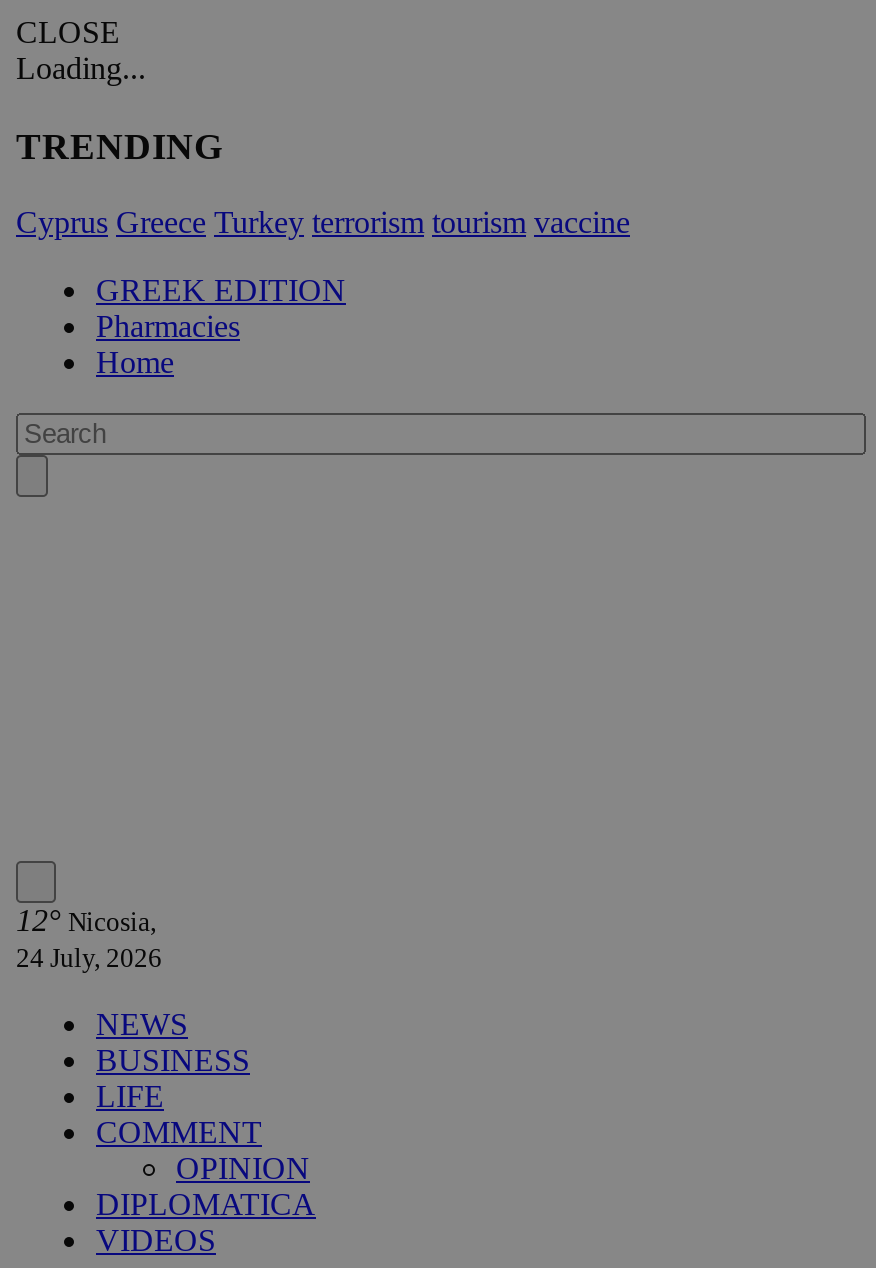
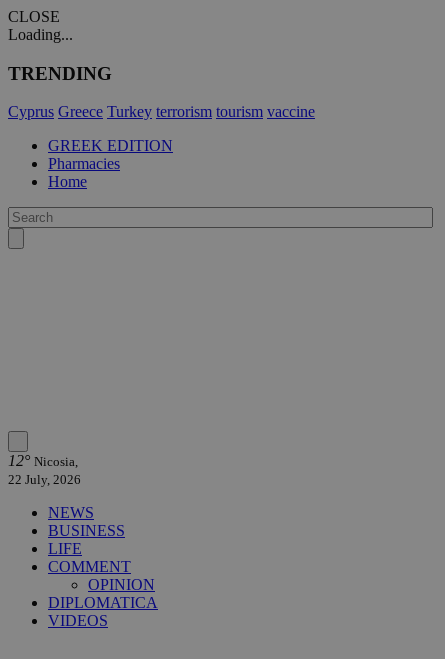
- 24 July, 2026
+ 22 July, 2026
